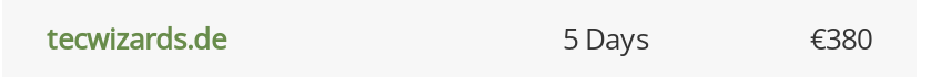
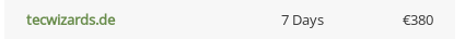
- 5 Days
+ 7 Days
